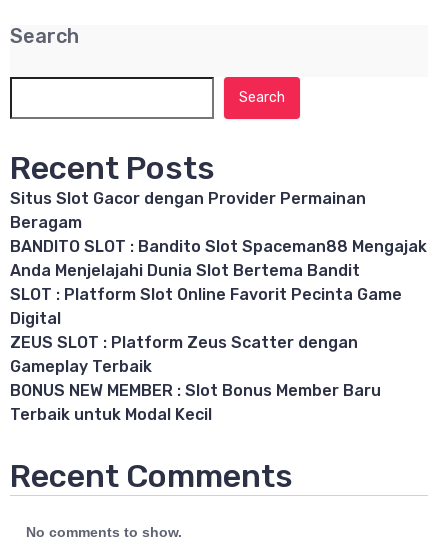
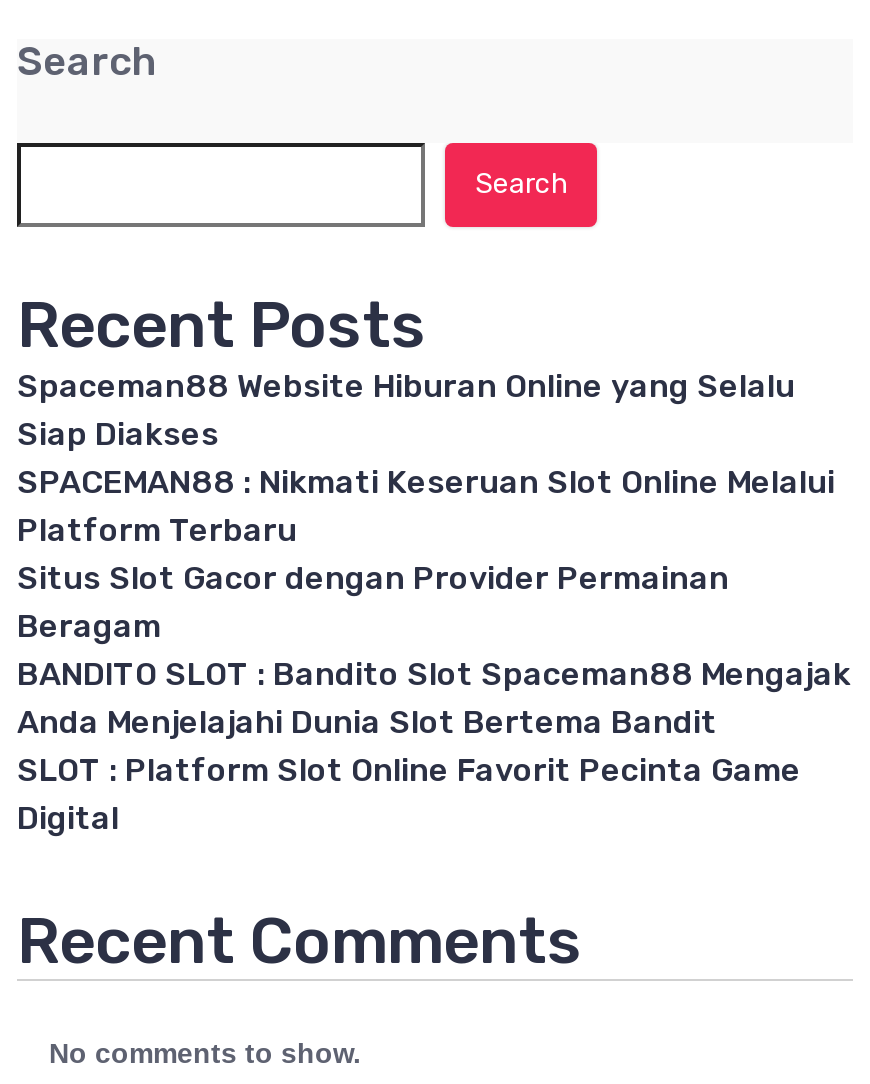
+ Spaceman88 Website Hiburan Online yang Selalu
+ Siap Diakses
+ SPACEMAN88 : Nikmati Keseruan Slot Online Melalui
+ Platform Terbaru

moved down: Situs Slot Gacor dengan Provider Permainan | Beragam | BANDITO SLOT : Bandito Slot Spaceman88 Mengajak | Anda Menjelajahi Dunia Slot Bertema Bandit | SLOT : Platform Slot Online Favorit Pecinta Game | Digital

- ZEUS SLOT : Platform Zeus Scatter dengan
- Gameplay Terbaik
- BONUS NEW MEMBER : Slot Bonus Member Baru
- Terbaik untuk Modal Kecil
